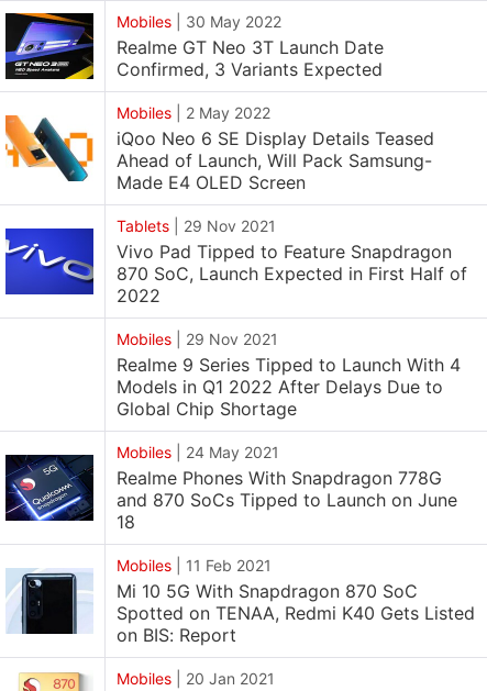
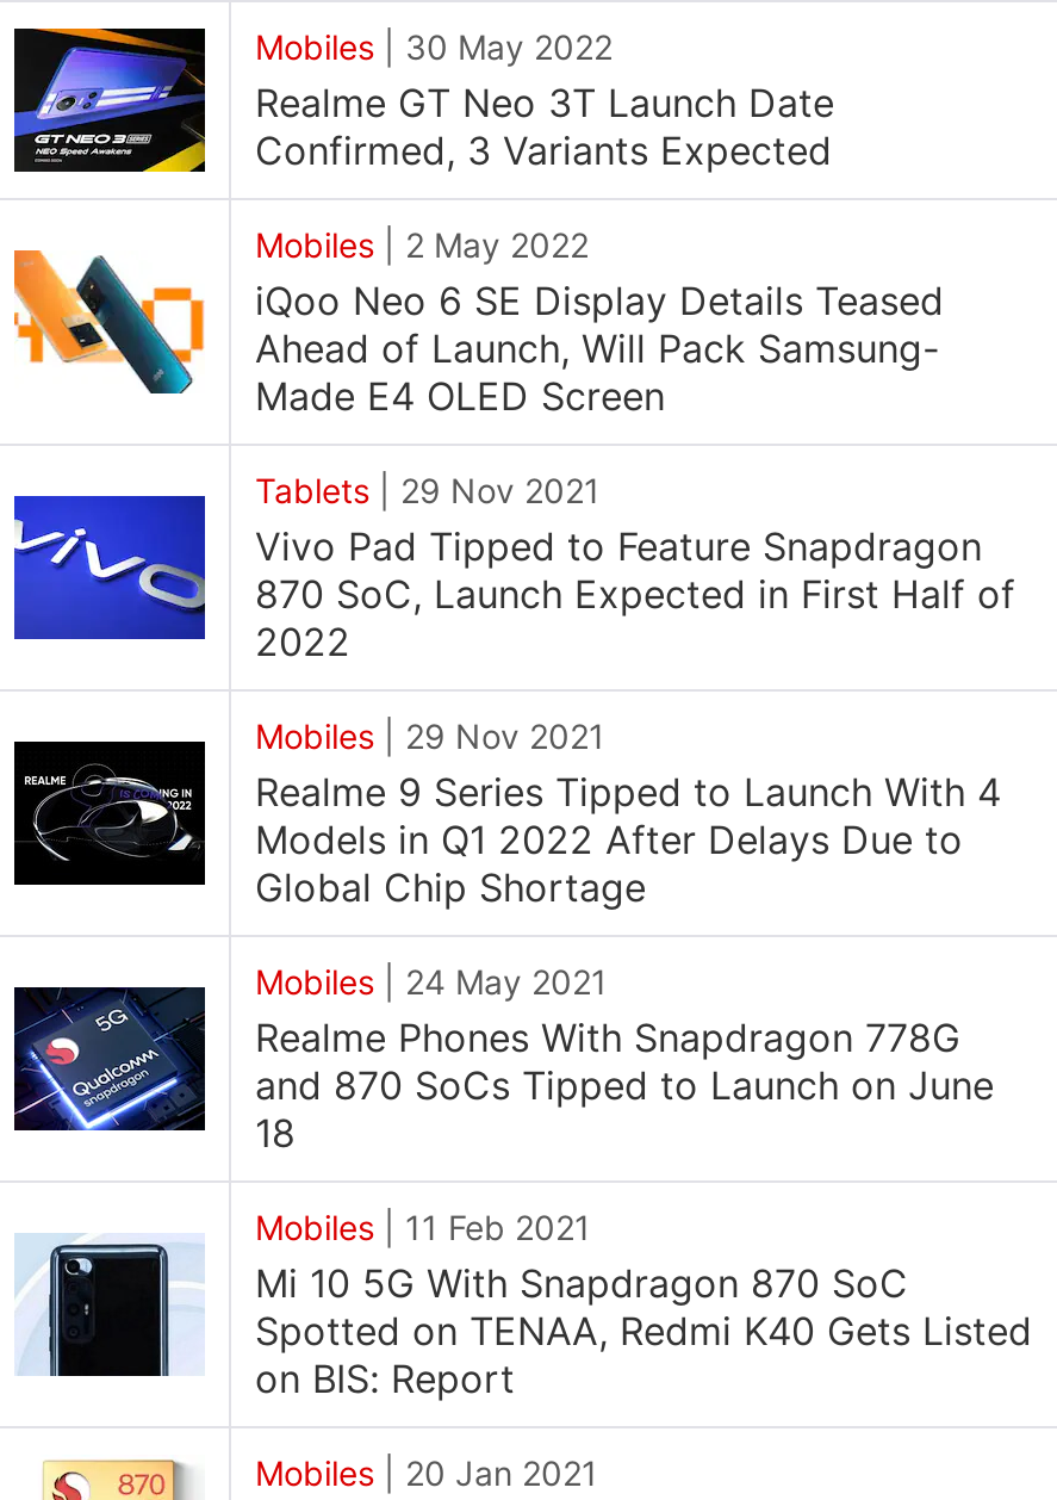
+ [image]
